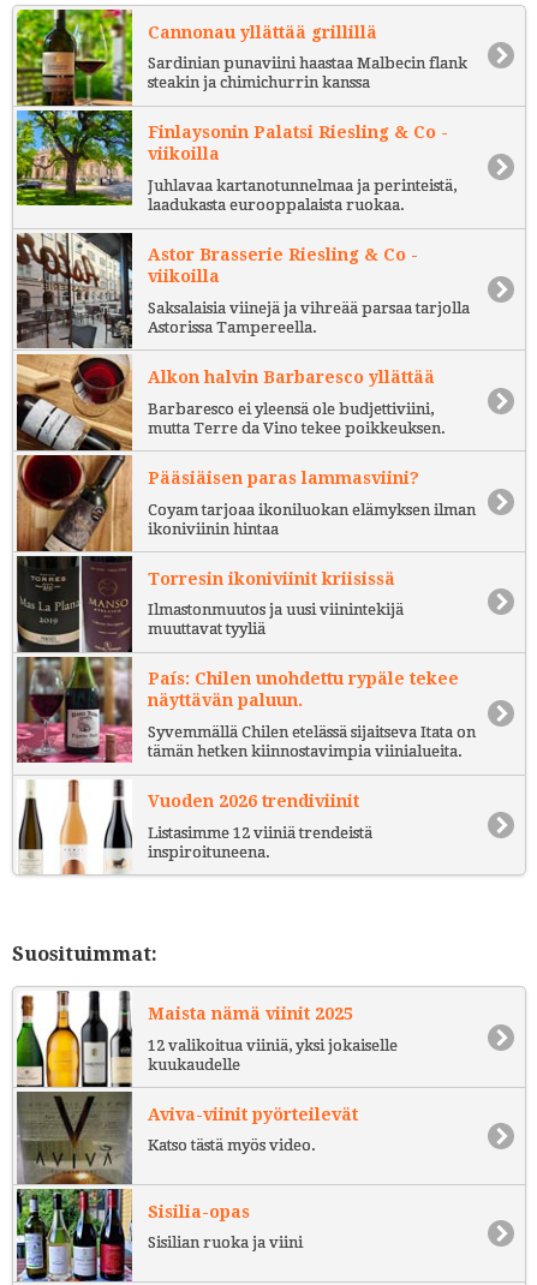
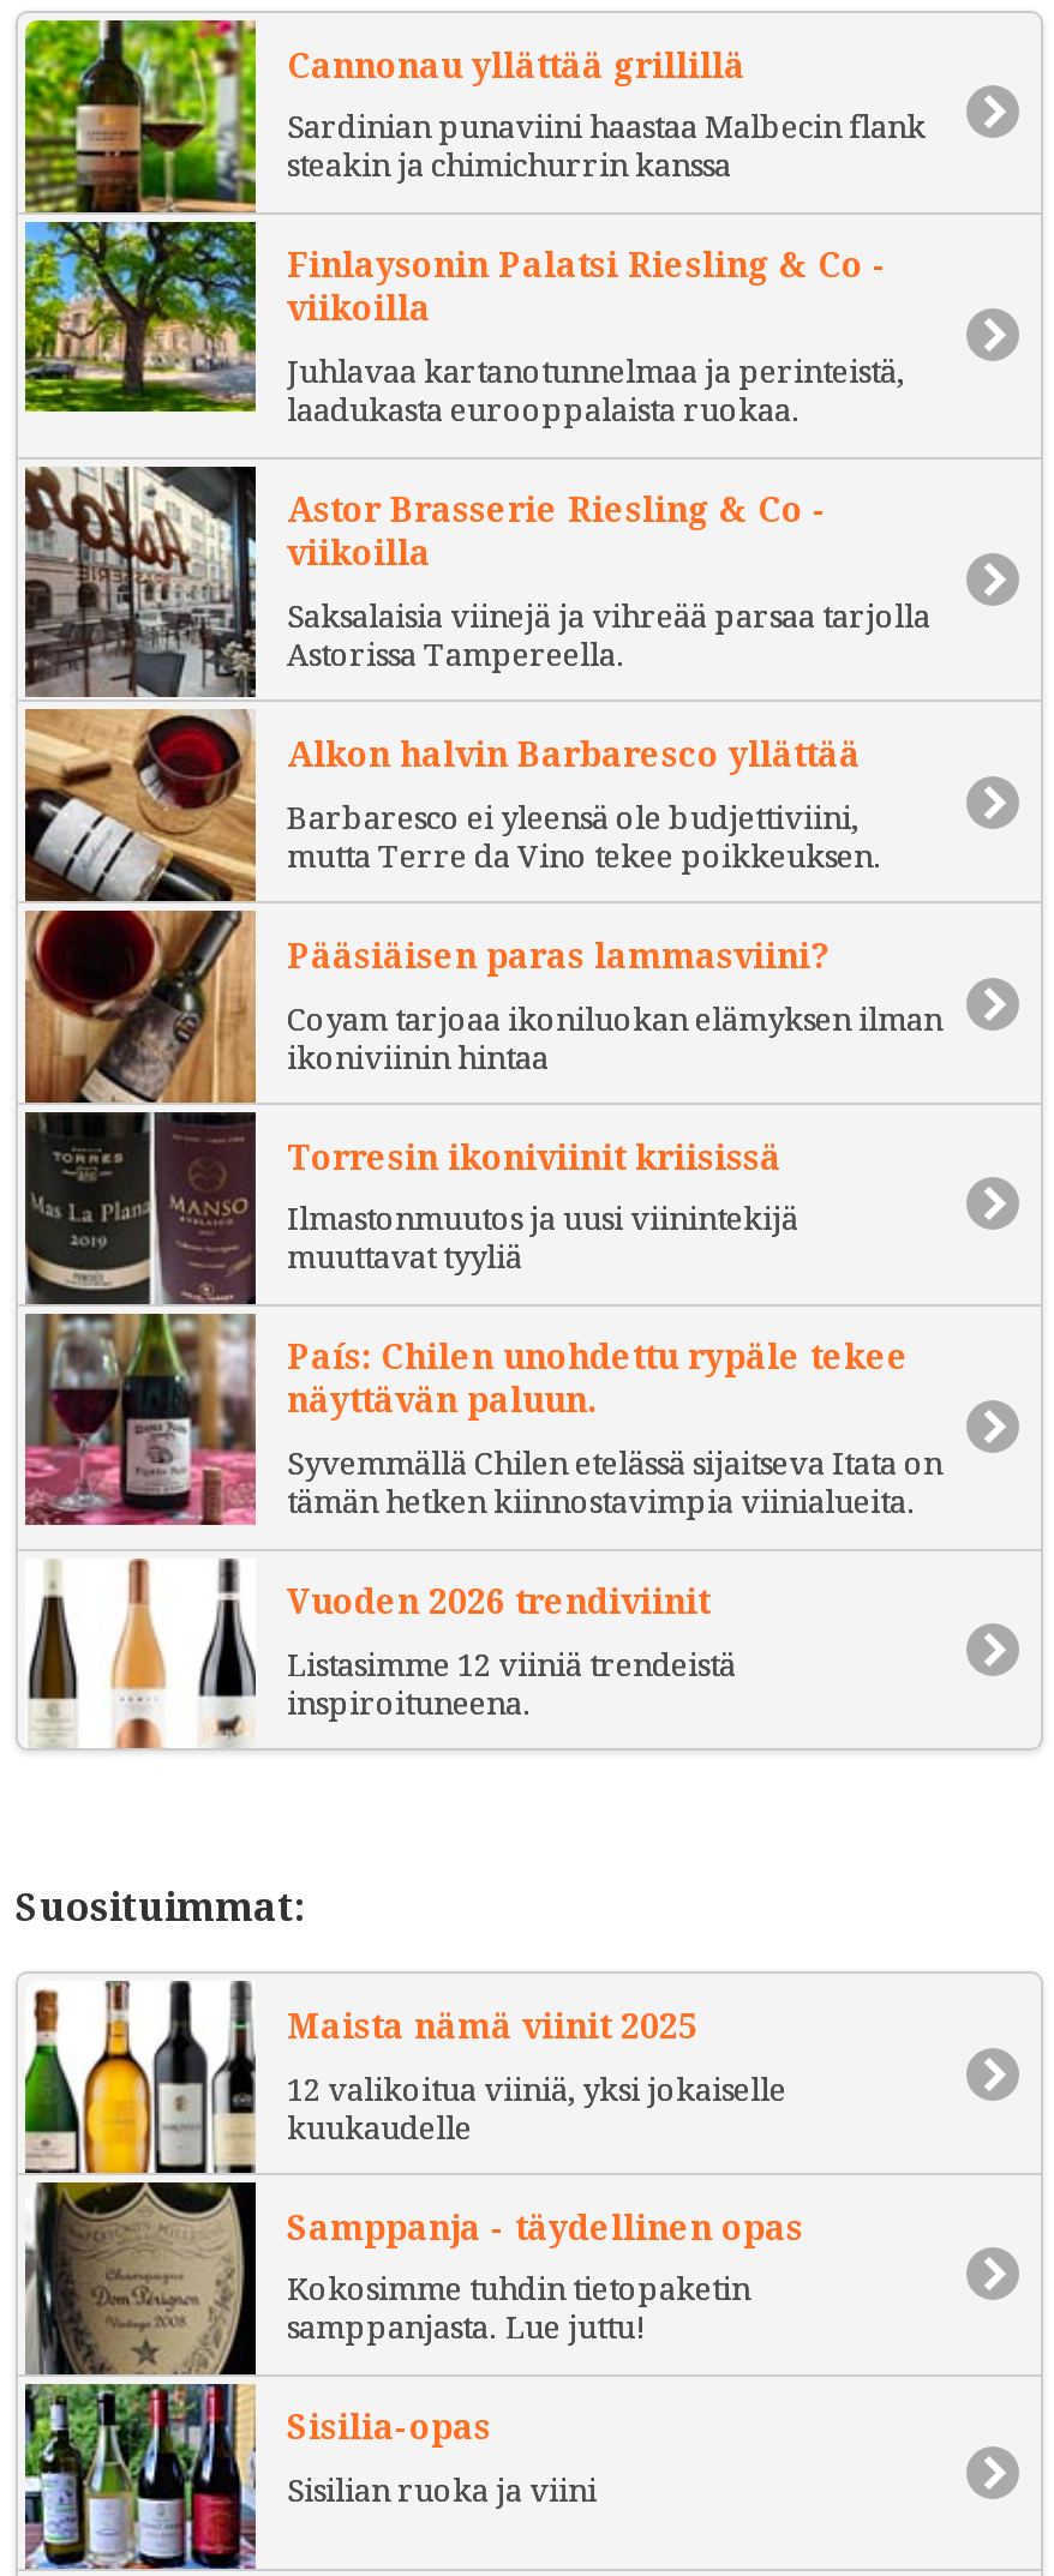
- [image]
- Aviva-viinit pyörteilevät
+ [image]
+ Samppanja - täydellinen opas

- Katso tästä myös video.
+ Kokosimme tuhdin tietopaketin
+ samppanjasta. Lue juttu!
